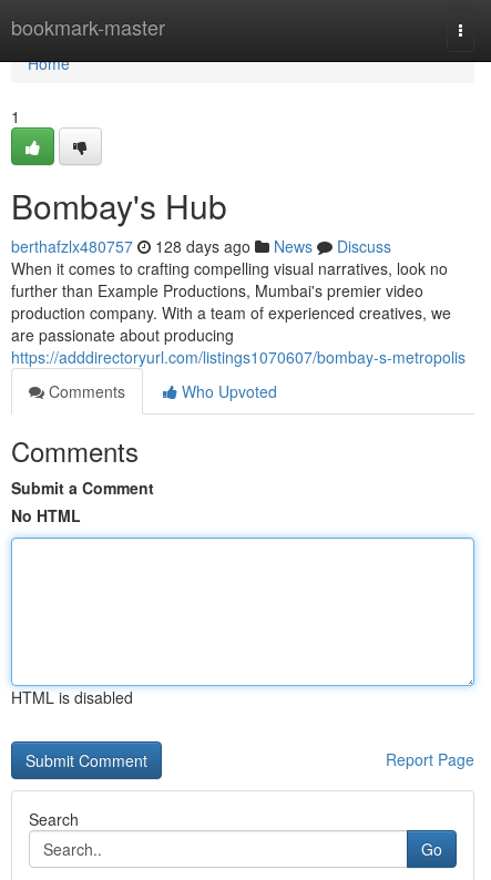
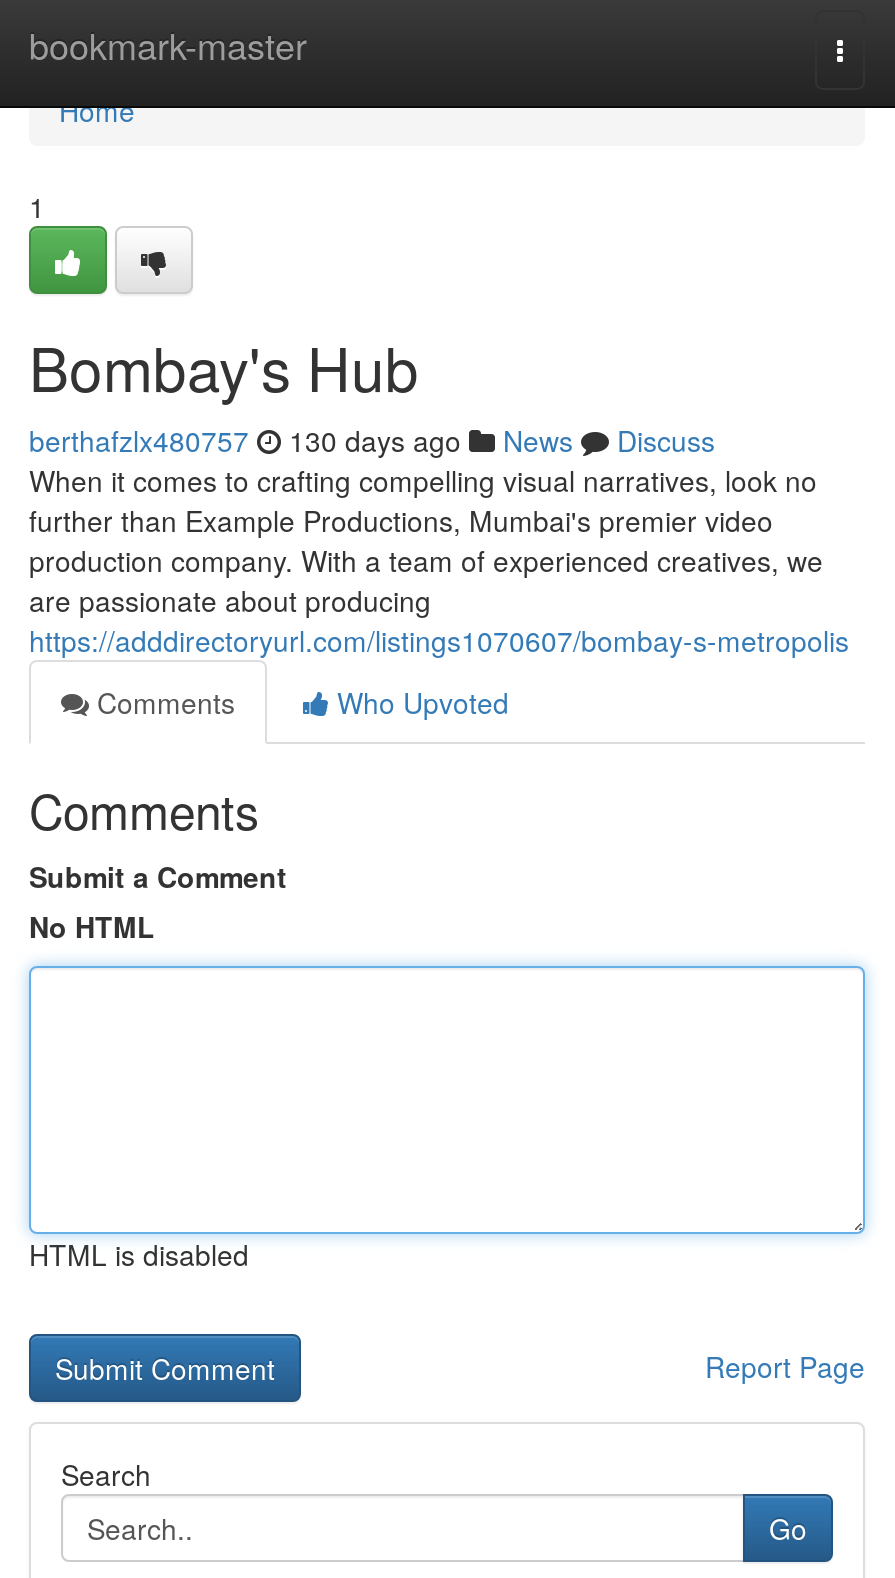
- berthafzlx480757 128 days ago News Discuss
+ berthafzlx480757 130 days ago News Discuss
